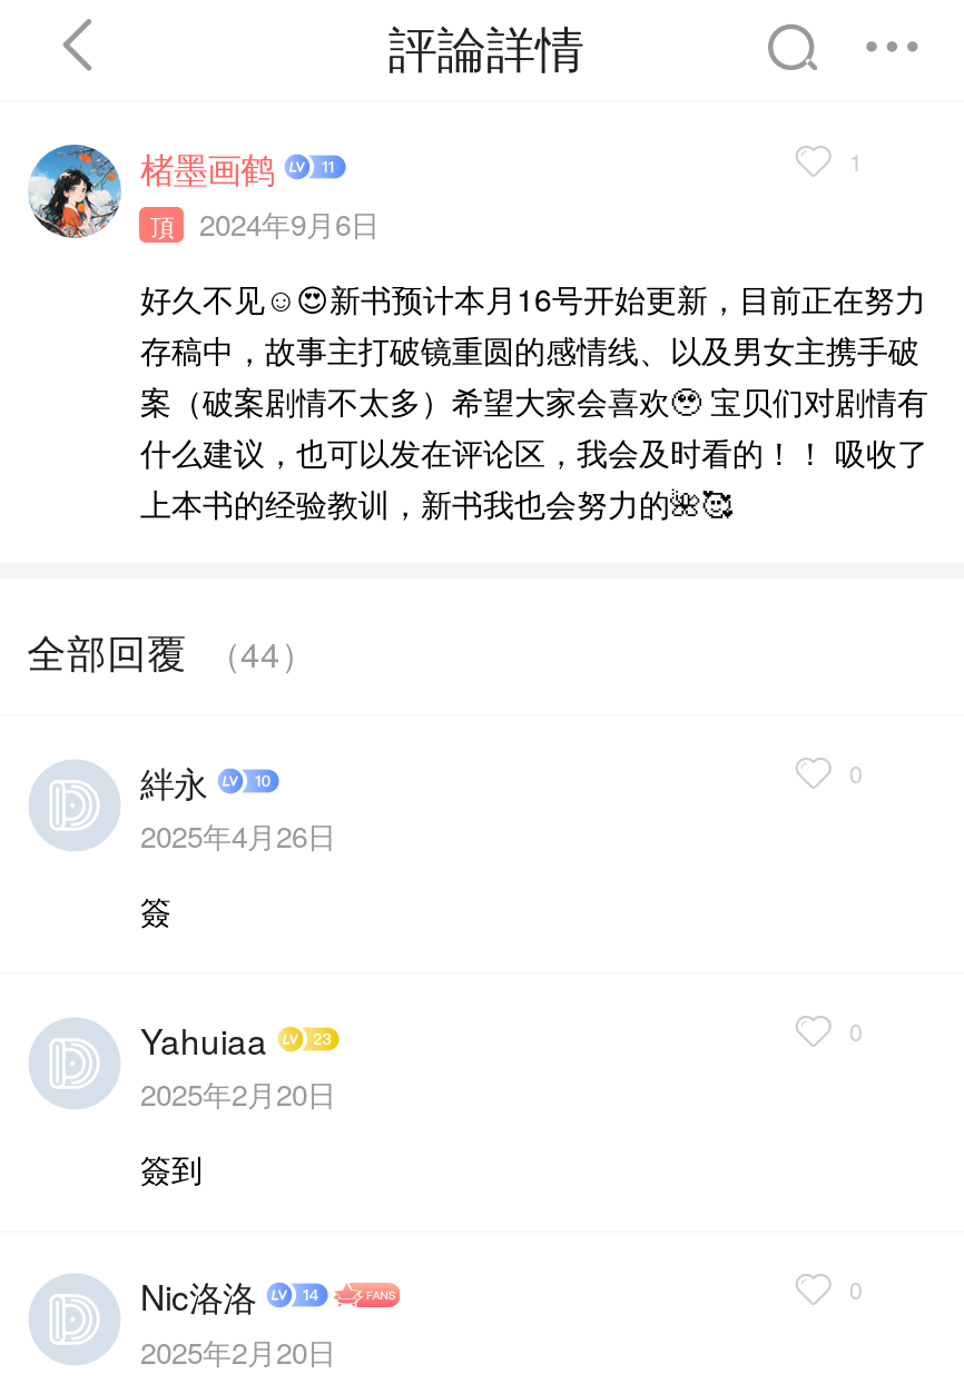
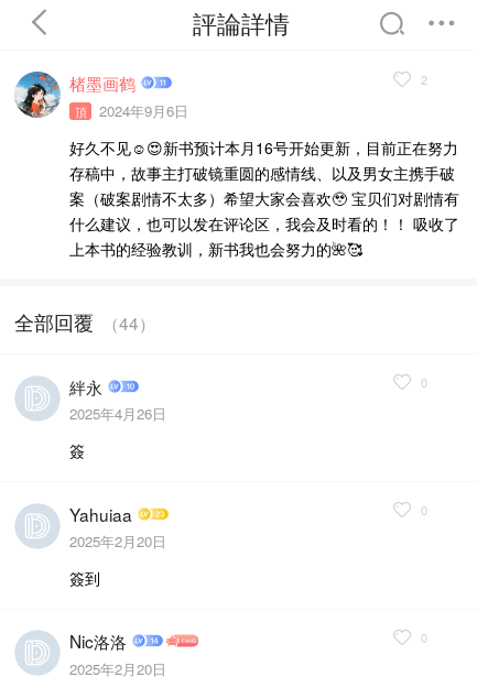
- 1
+ 2
